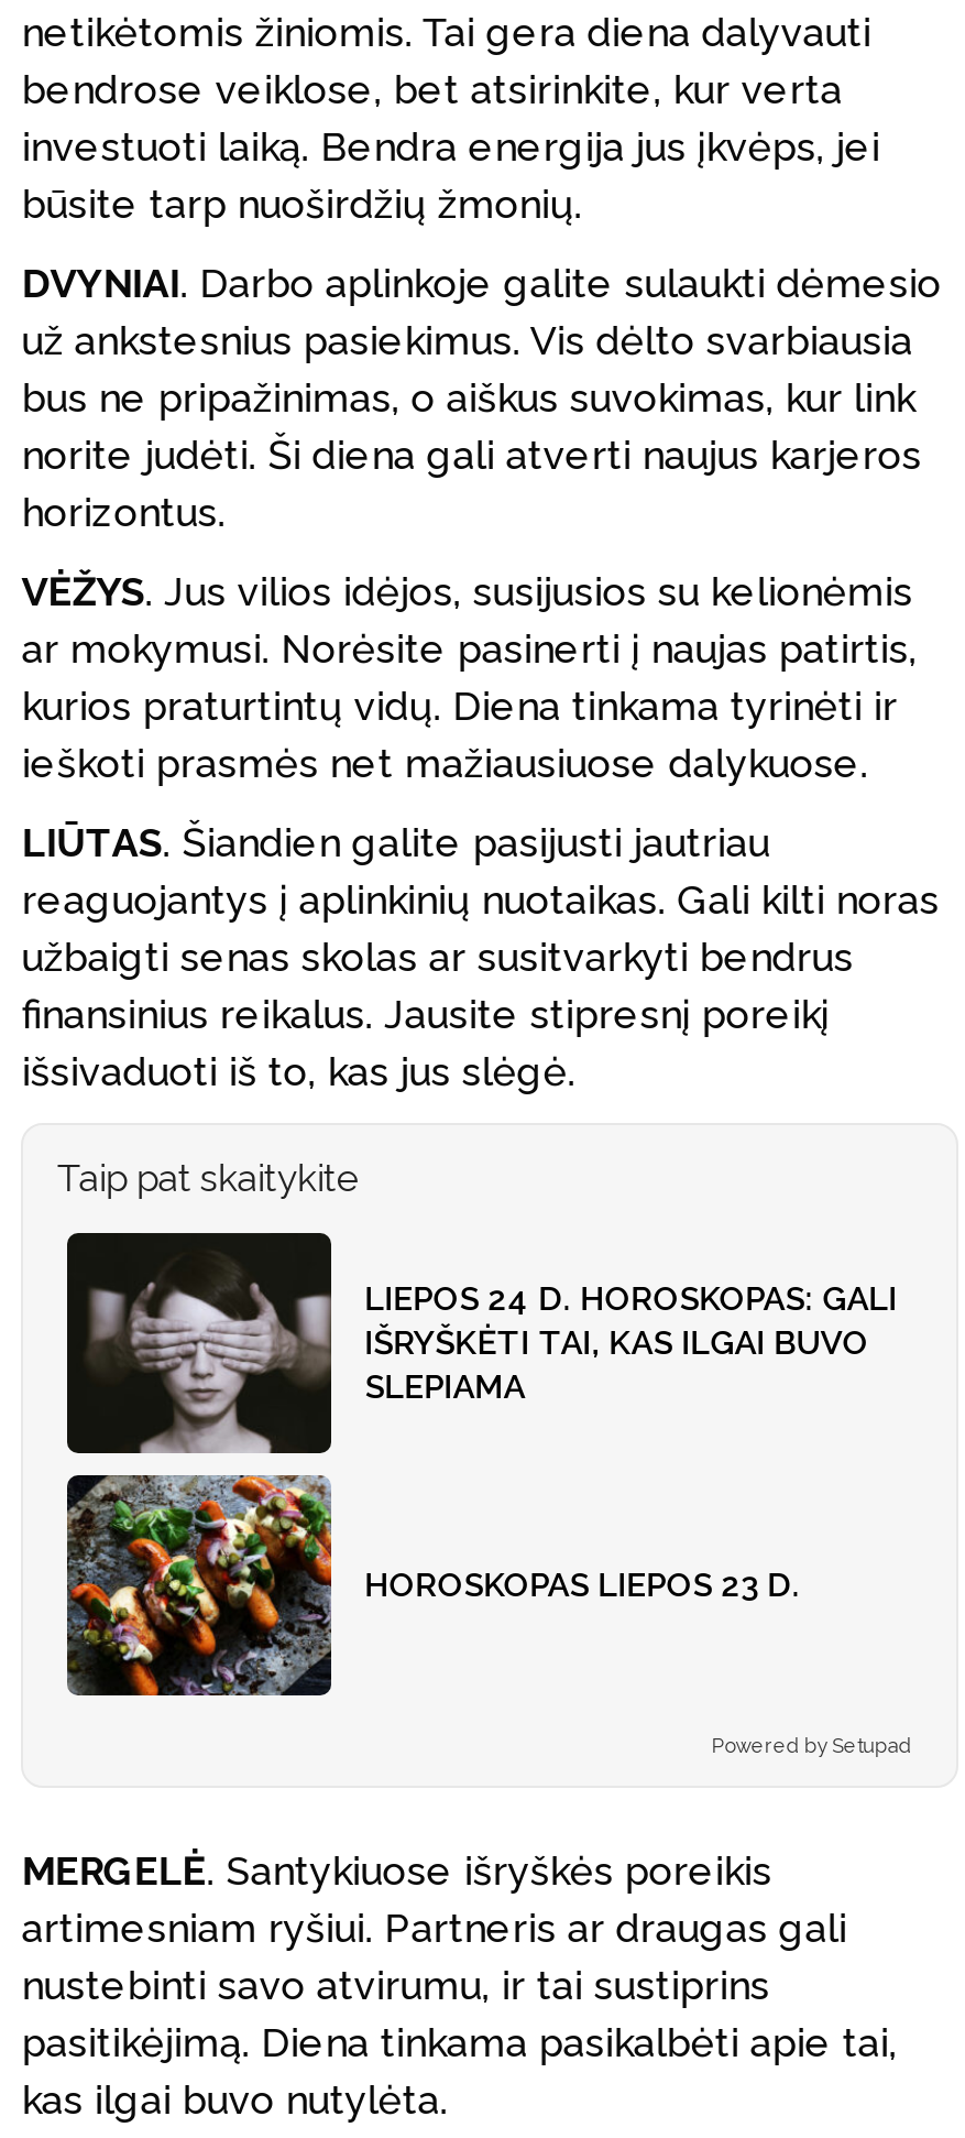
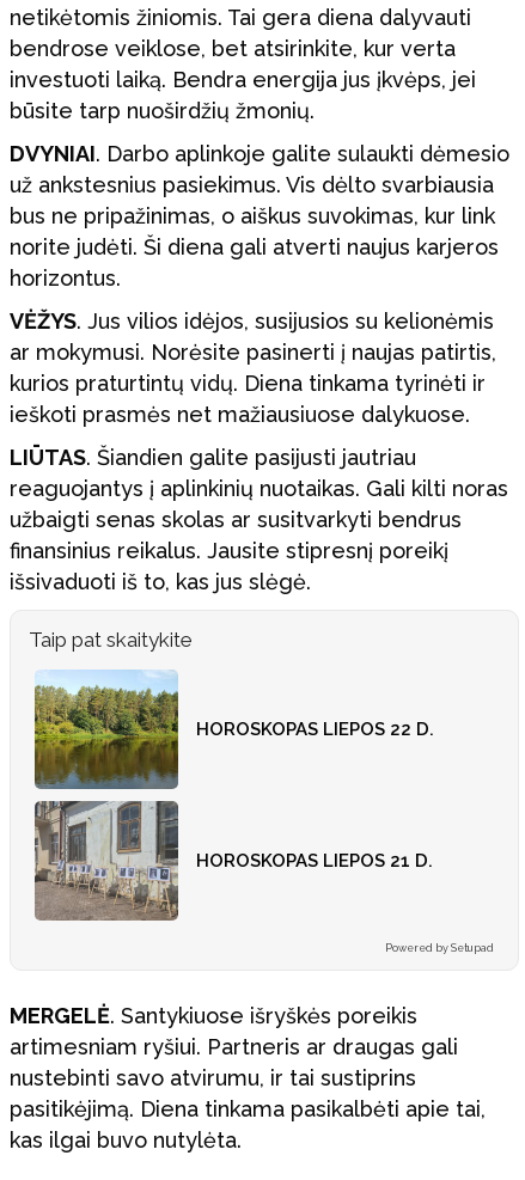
- [image]
- LIEPOS 24 D. HOROSKOPAS: GALI
- IŠRYŠKĖTI TAI, KAS ILGAI BUVO
- SLEPIAMA
+ [image]
+ HOROSKOPAS LIEPOS 22 D.

- [image]
- HOROSKOPAS LIEPOS 23 D.
+ [image]
+ HOROSKOPAS LIEPOS 21 D.
